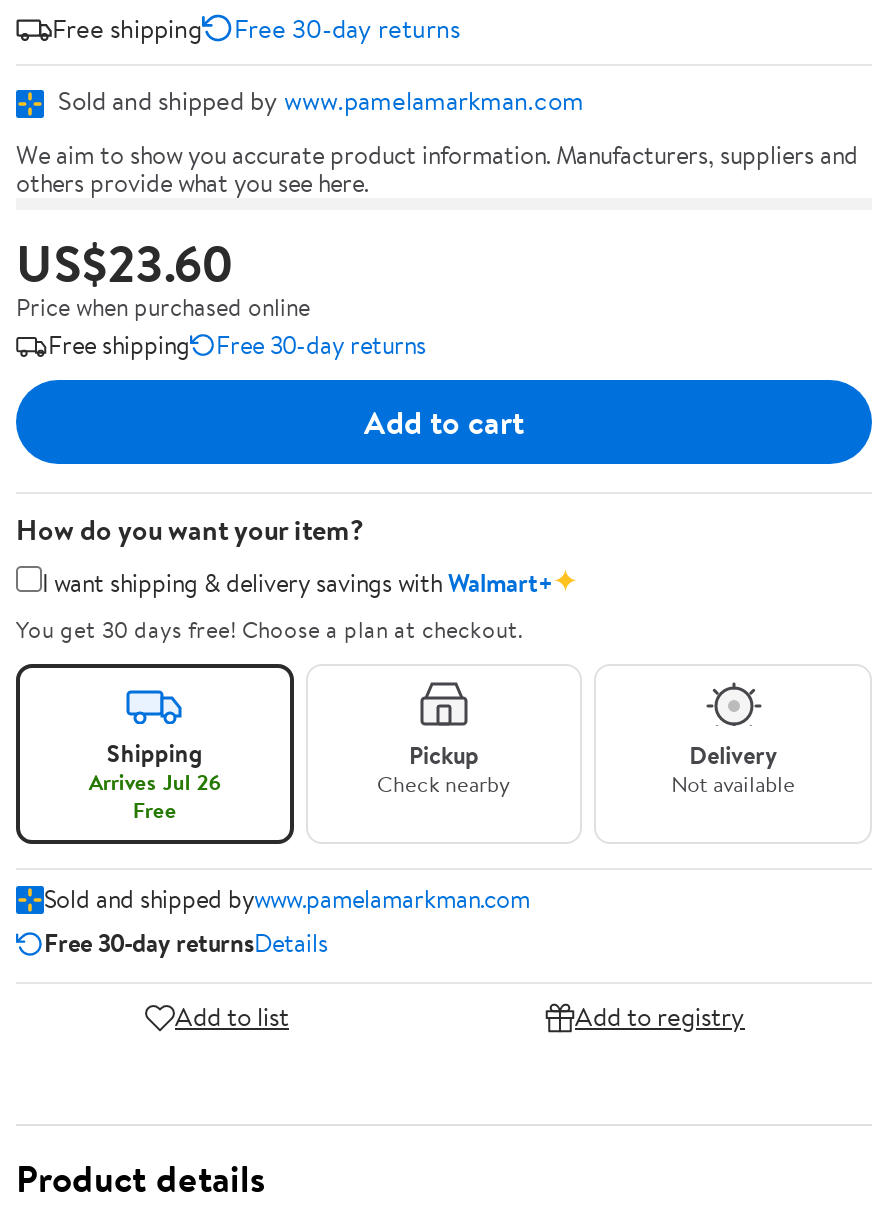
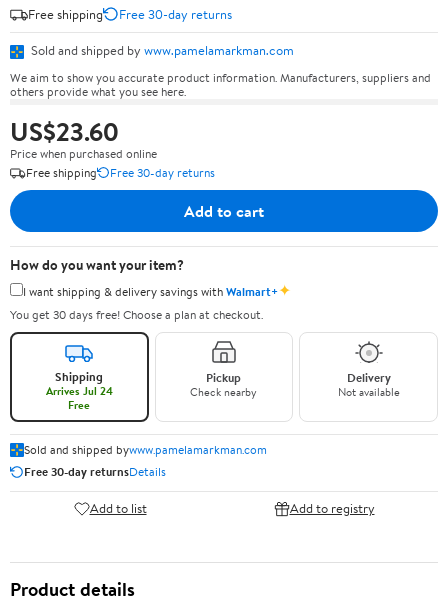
- Arrives Jul 26
+ Arrives Jul 24
